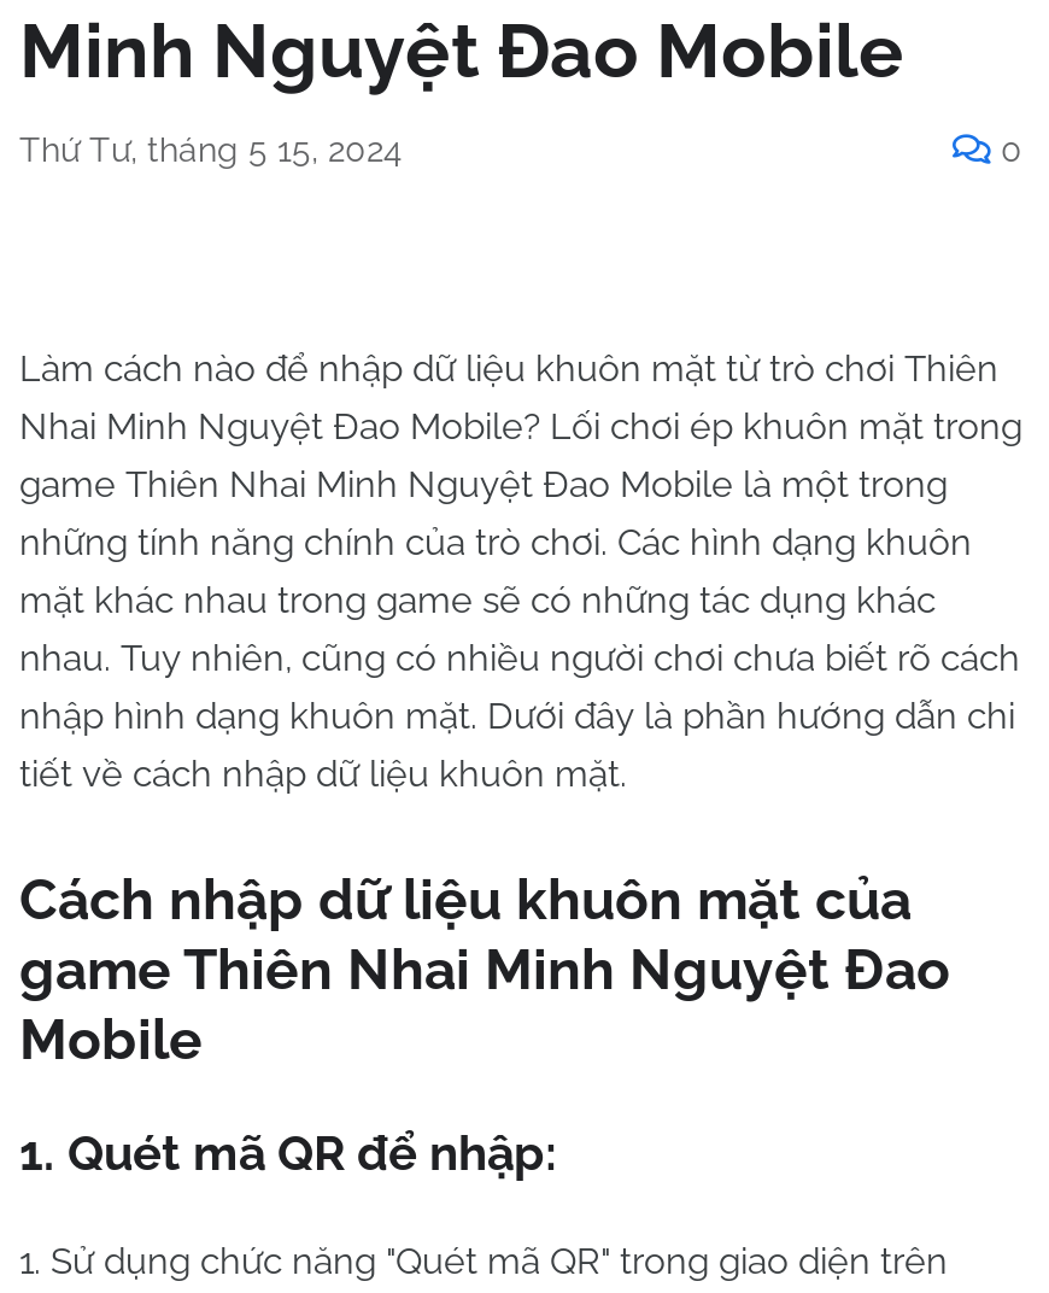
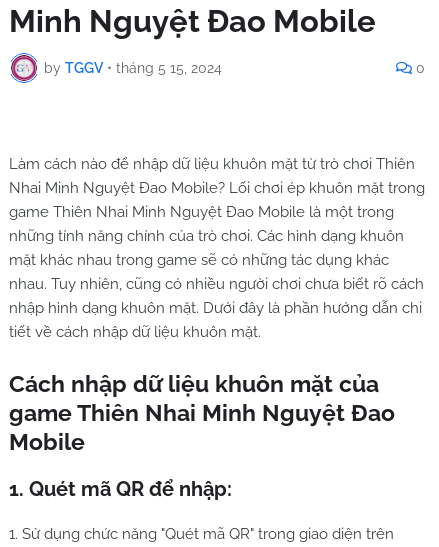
- Thứ Tư, tháng 5 15, 2024
+ by TGGV • tháng 5 15, 2024
